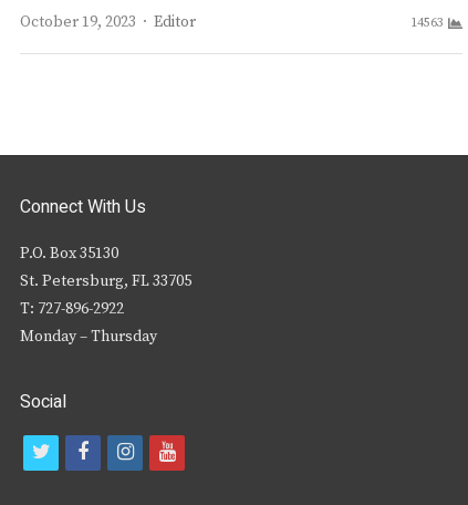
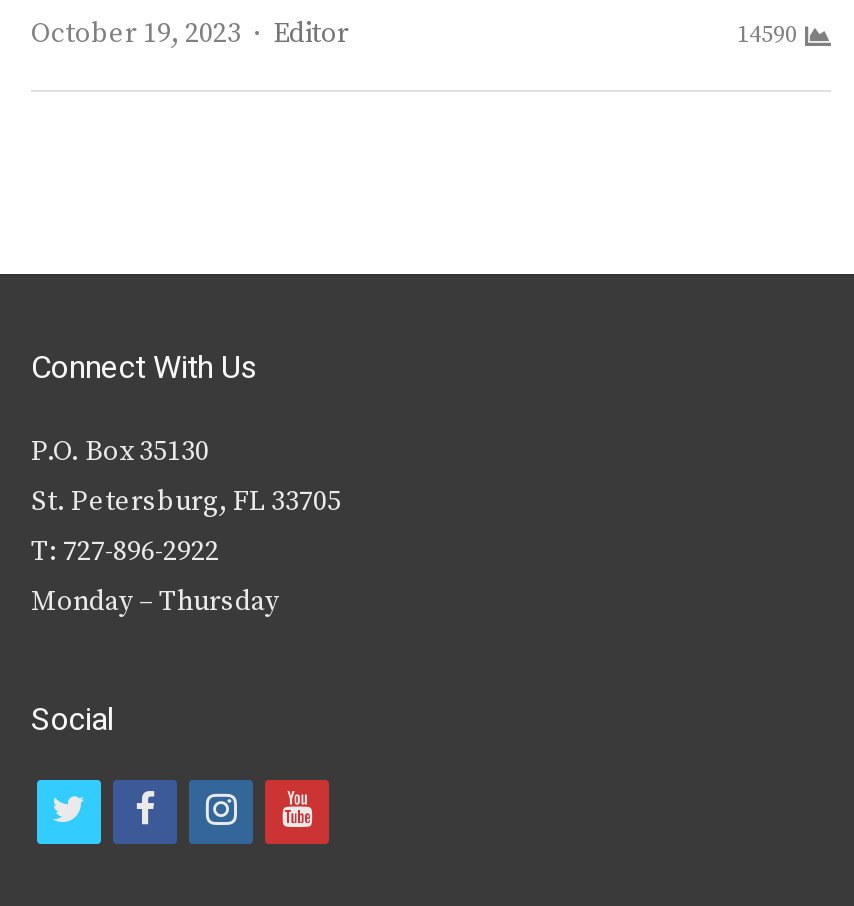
- 14563
+ 14590
